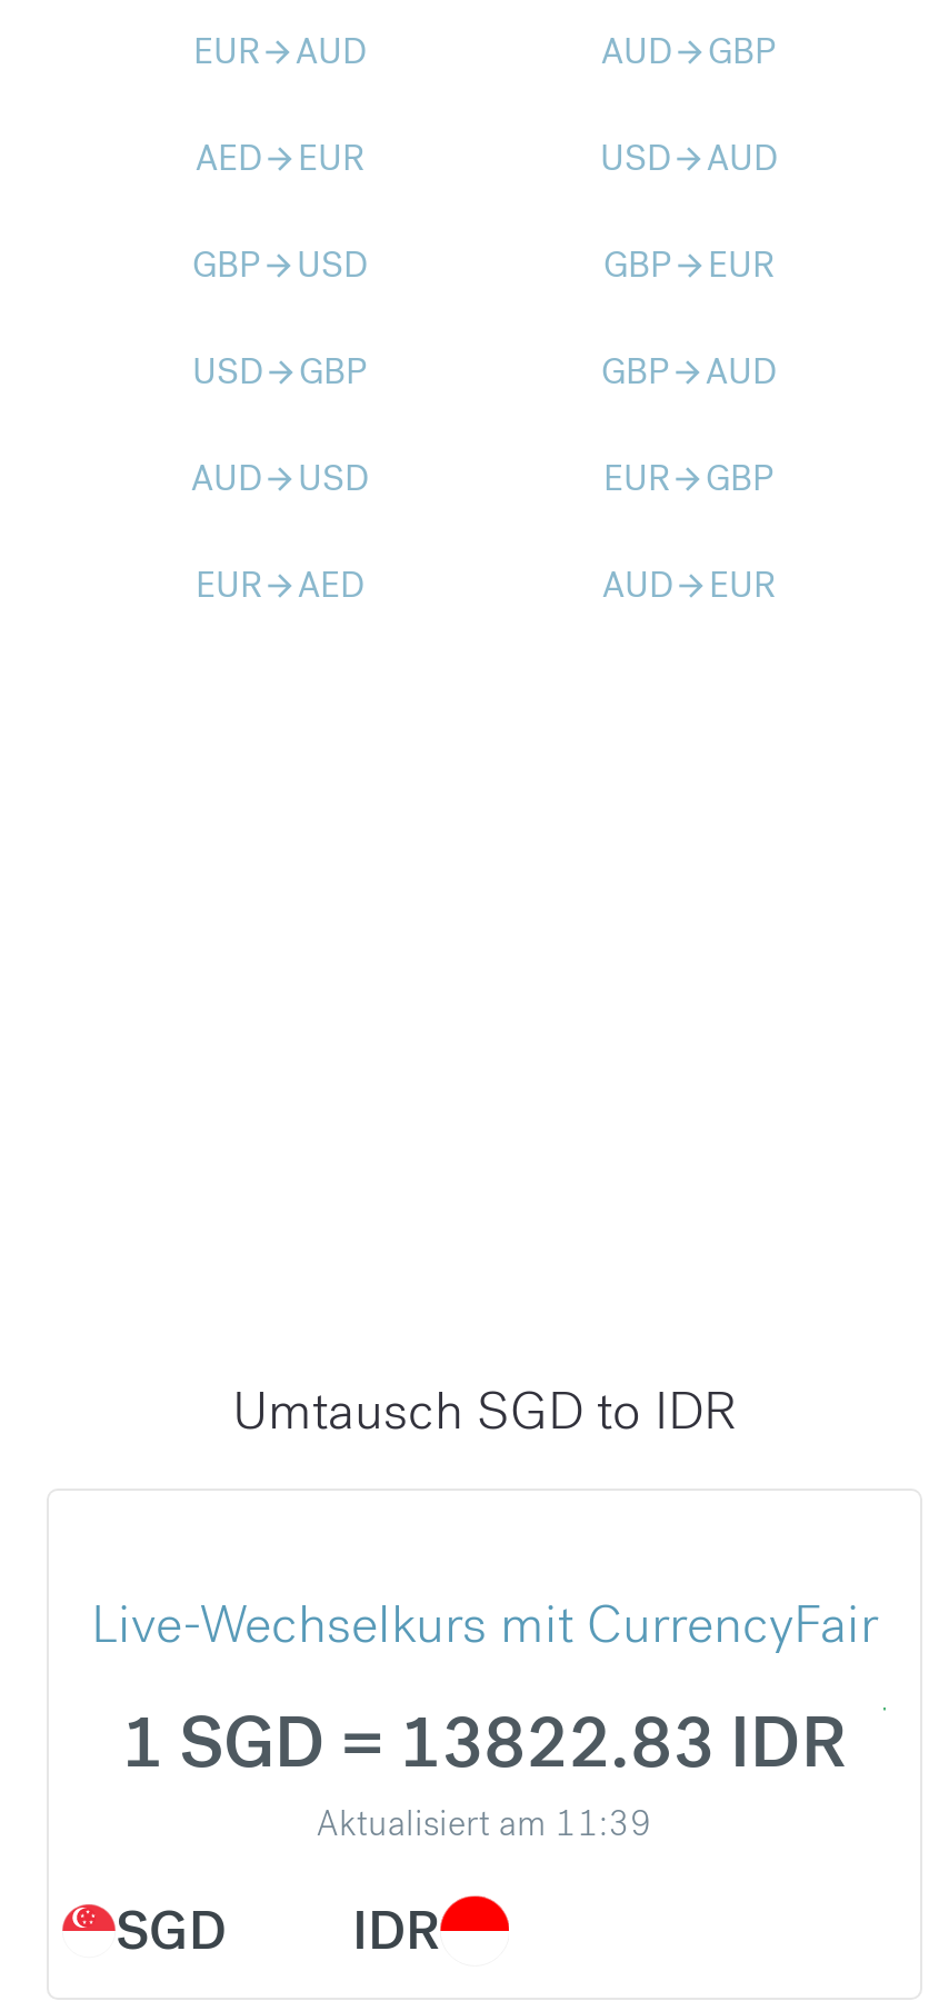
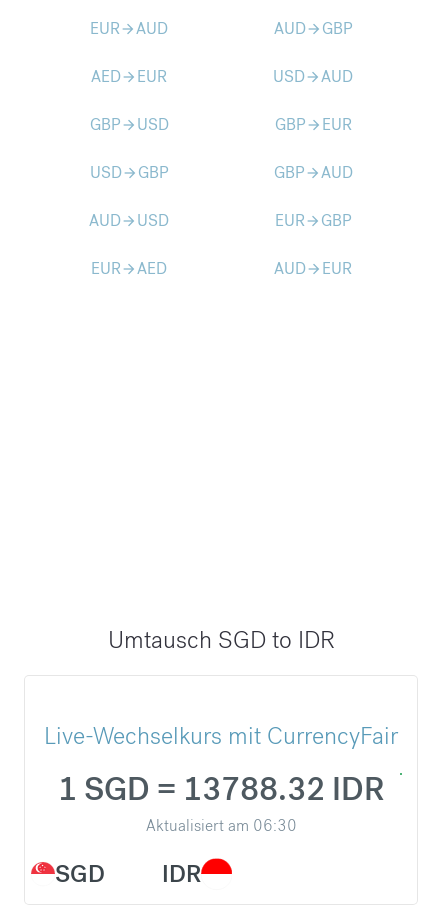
- 1 SGD = 13822.83 IDR
+ 1 SGD = 13788.32 IDR

- Aktualisiert am 11:39
+ Aktualisiert am 06:30
